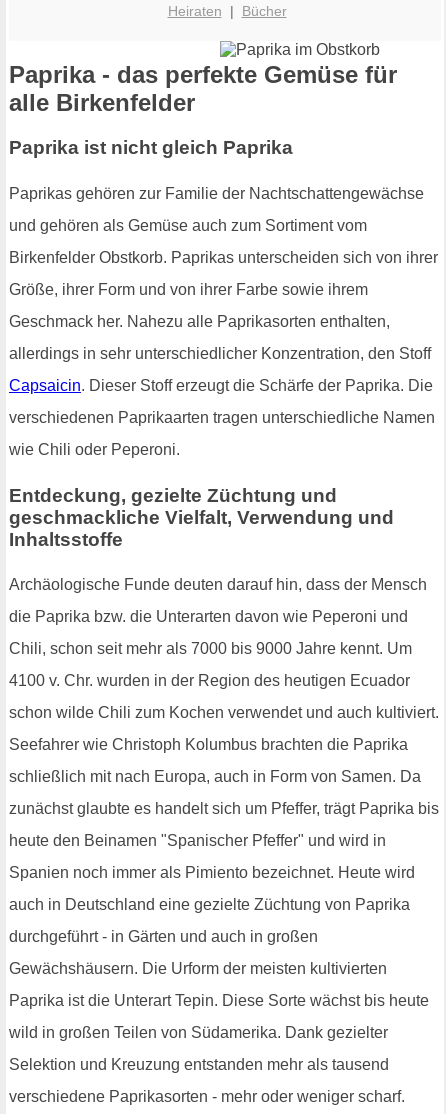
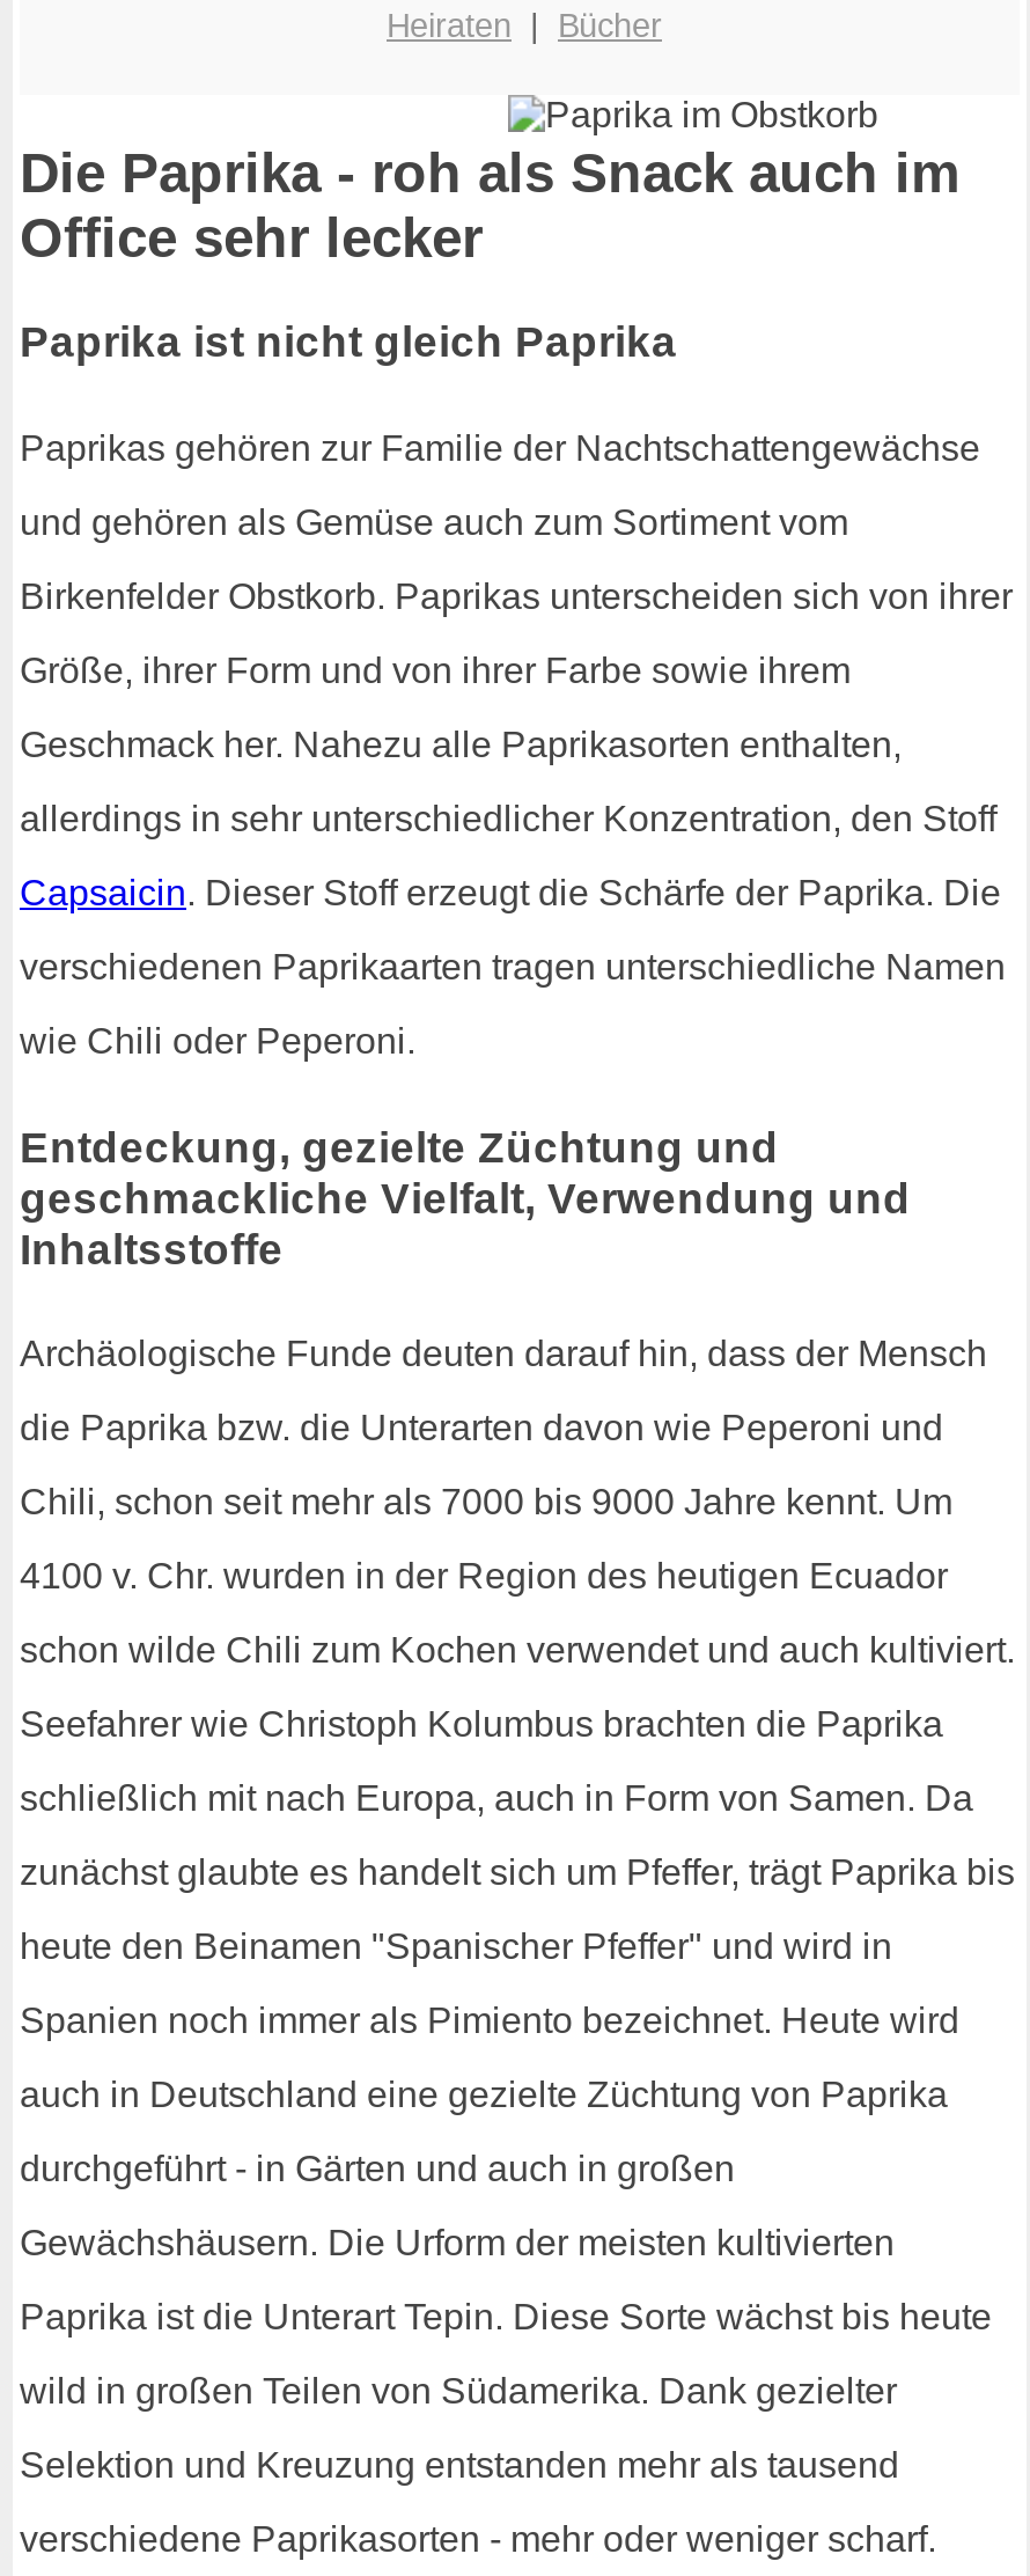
- Paprika - das perfekte Gemüse für
- alle Birkenfelder
+ Die Paprika - roh als Snack auch im
+ Office sehr lecker
